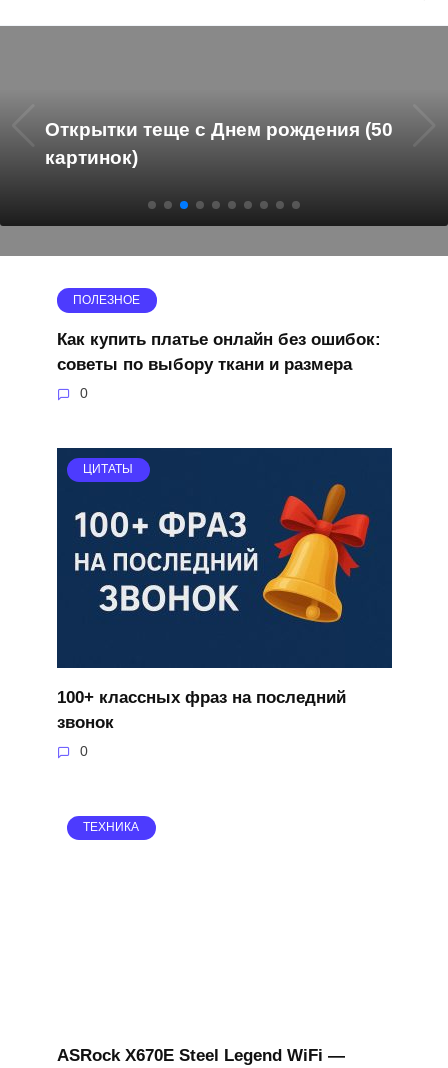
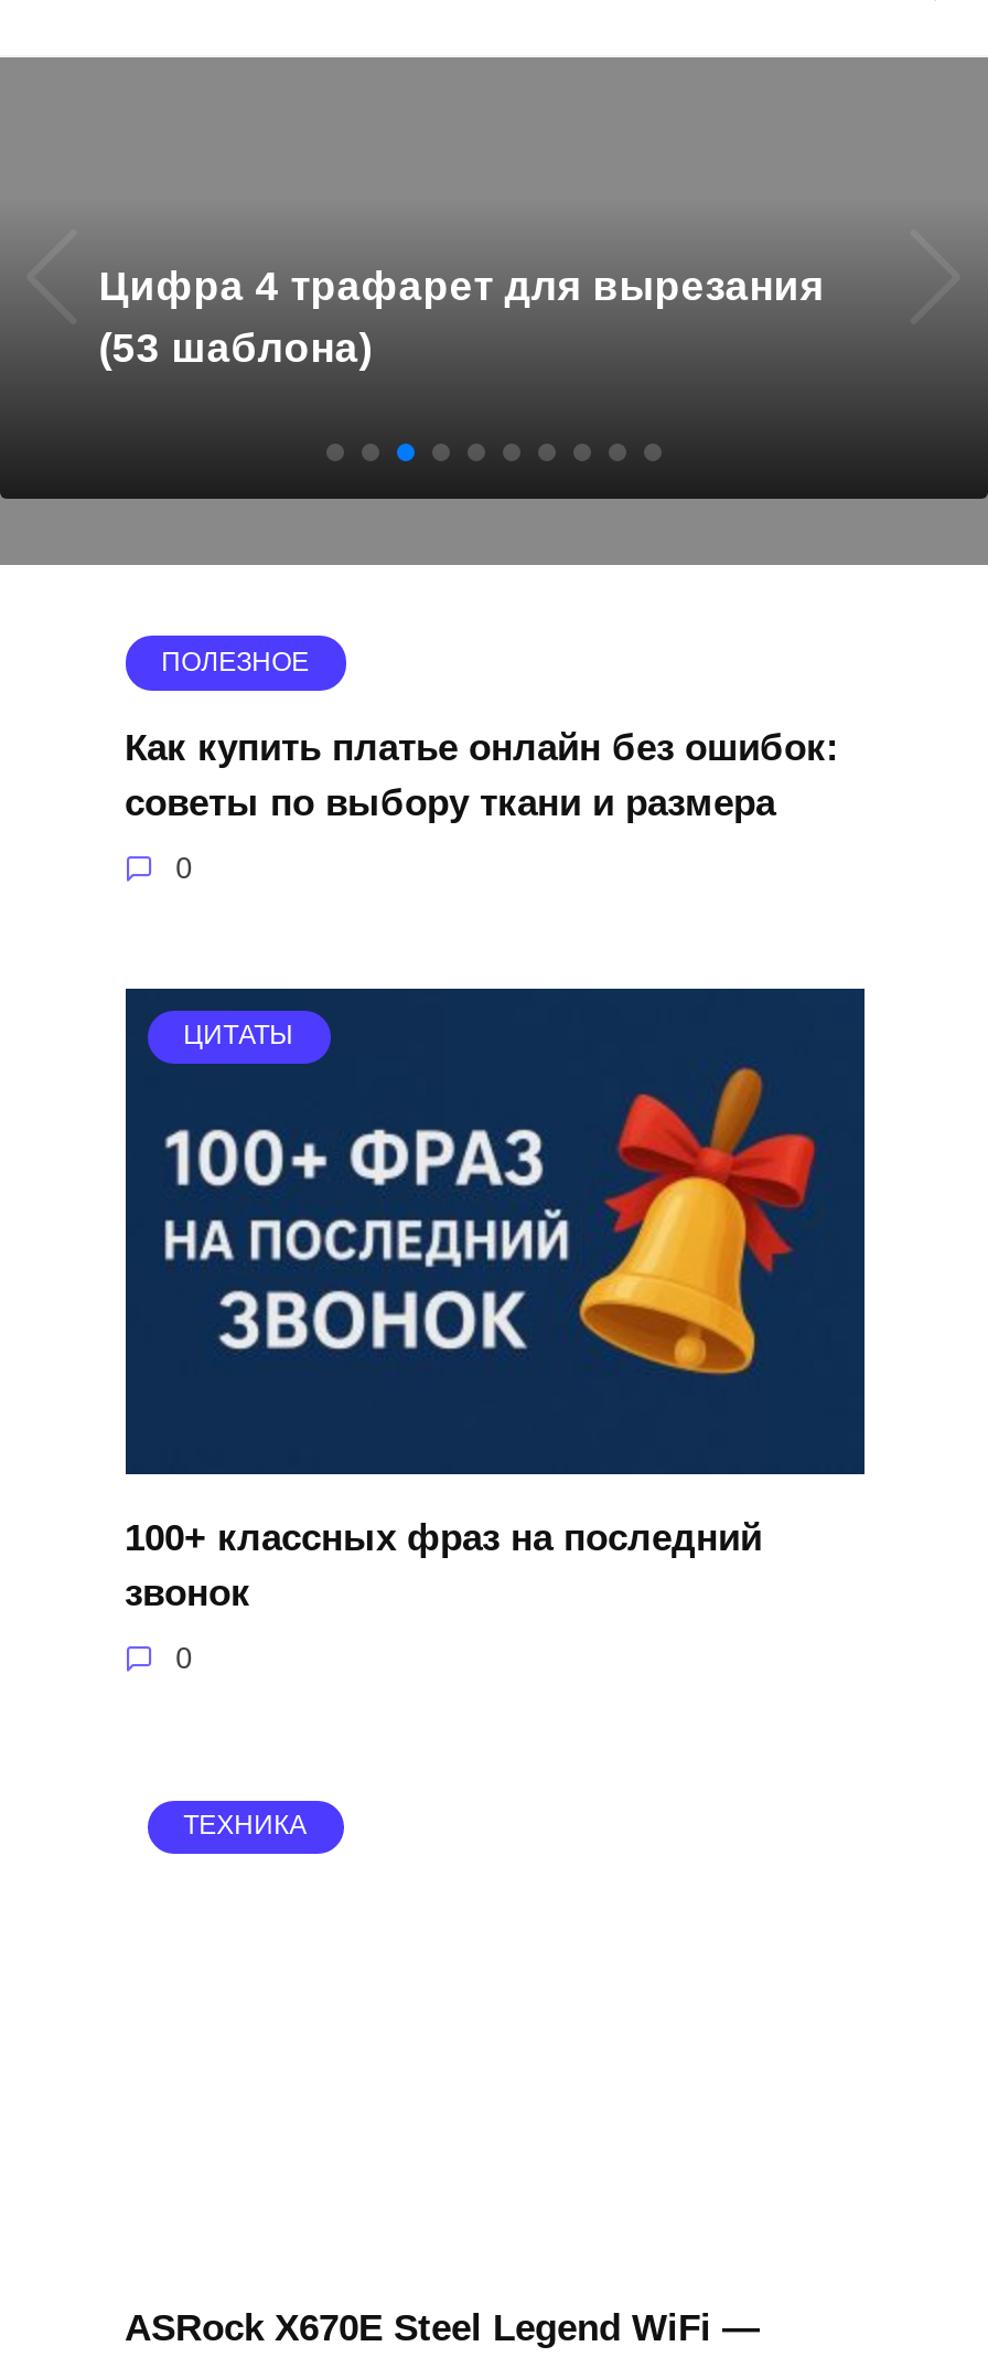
- Открытки теще с Днем рождения (50
- картинок)
+ Цифра 4 трафарет для вырезания
+ (53 шаблона)
